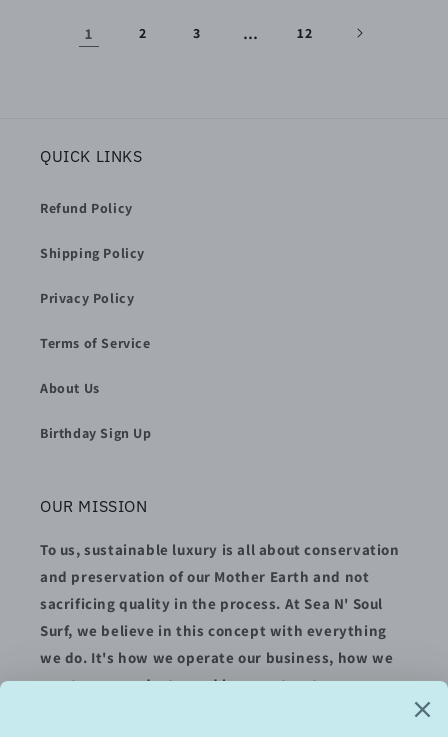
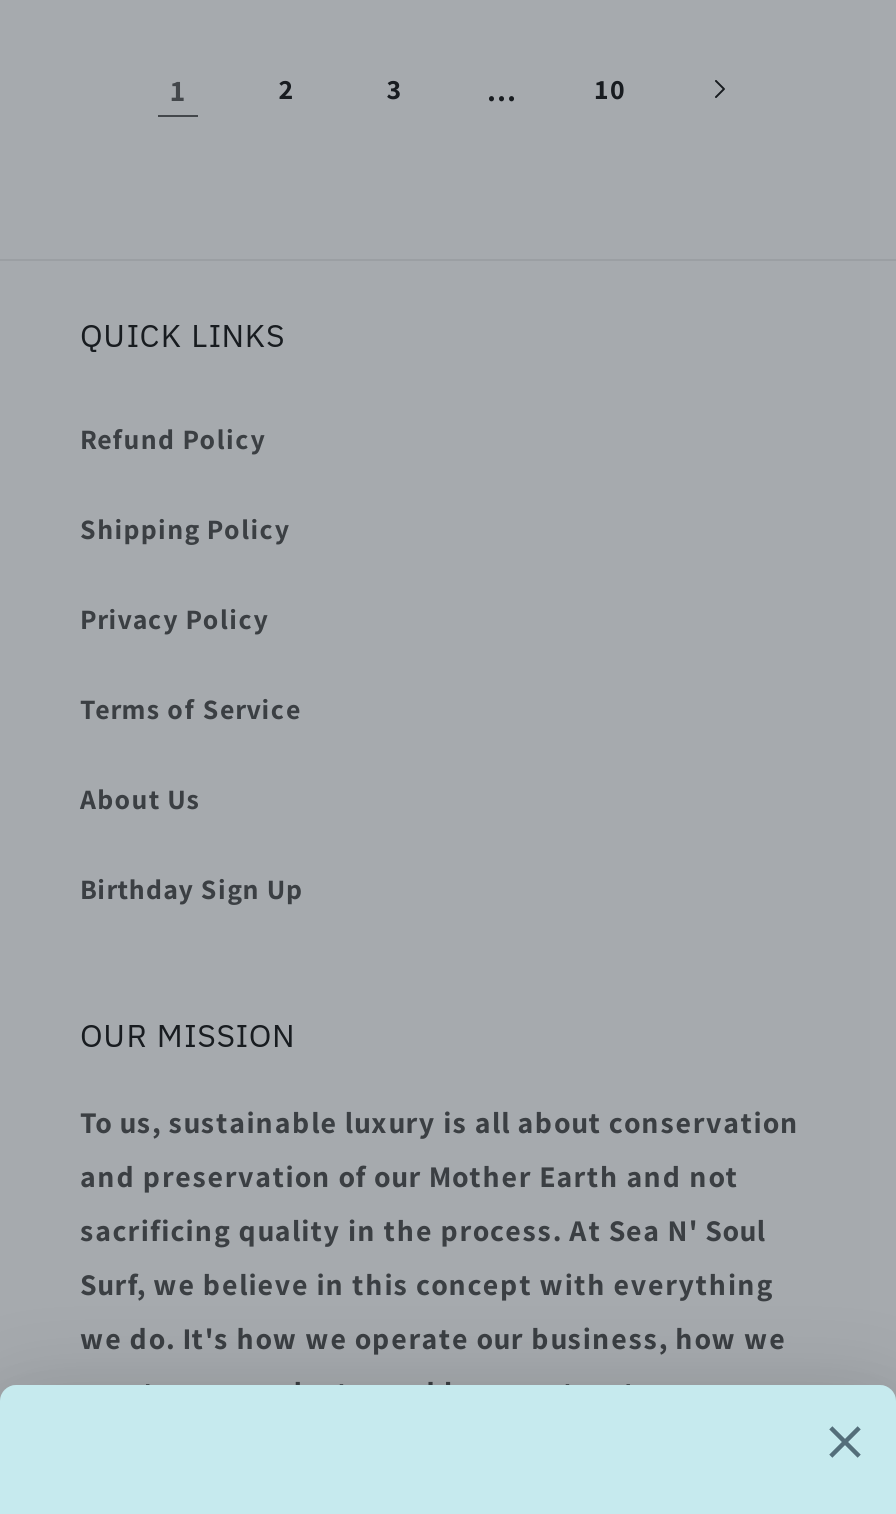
- 12
+ 10
